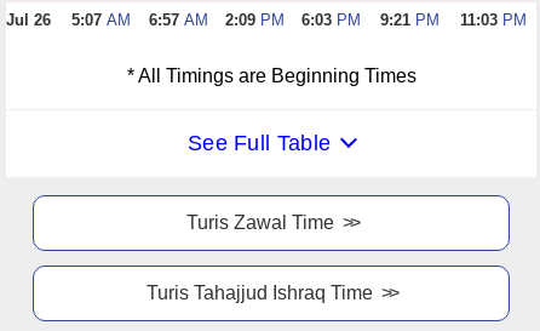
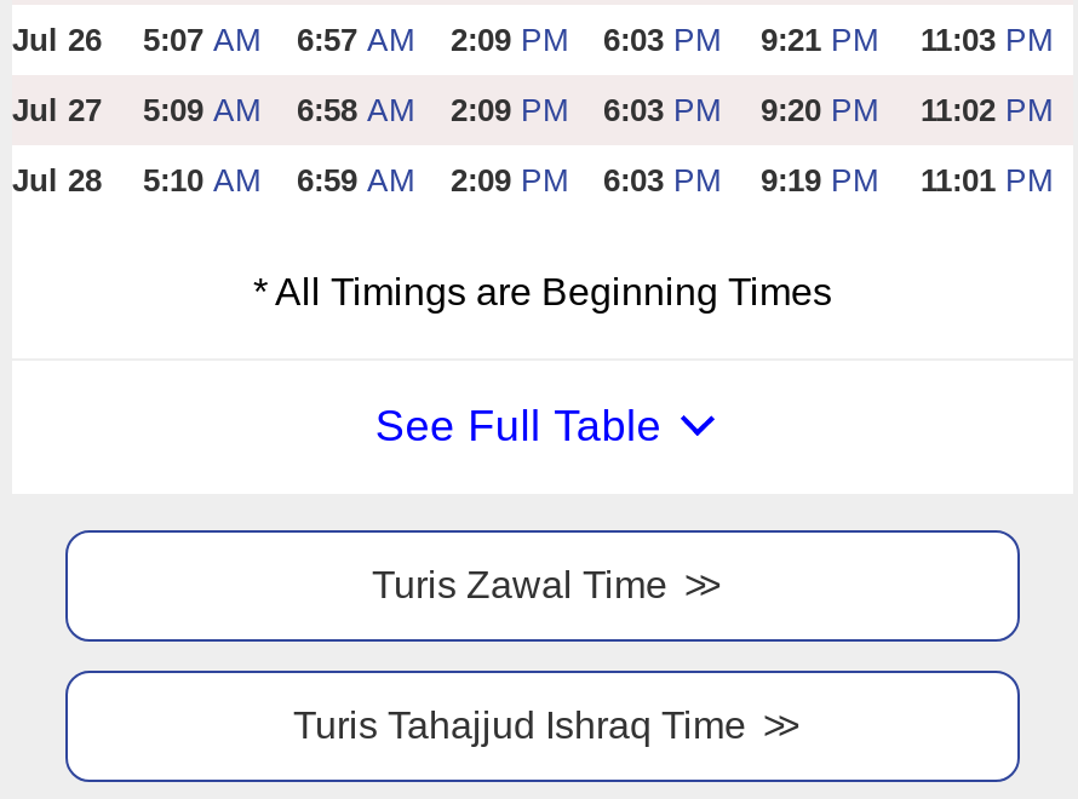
+ Jul 27
+ 5:09 AM
+ 6:58 AM
+ 2:09 PM
+ 6:03 PM
+ 9:20 PM
+ 11:02 PM
+ Jul 28
+ 5:10 AM
+ 6:59 AM
+ 2:09 PM
+ 6:03 PM
+ 9:19 PM
+ 11:01 PM
